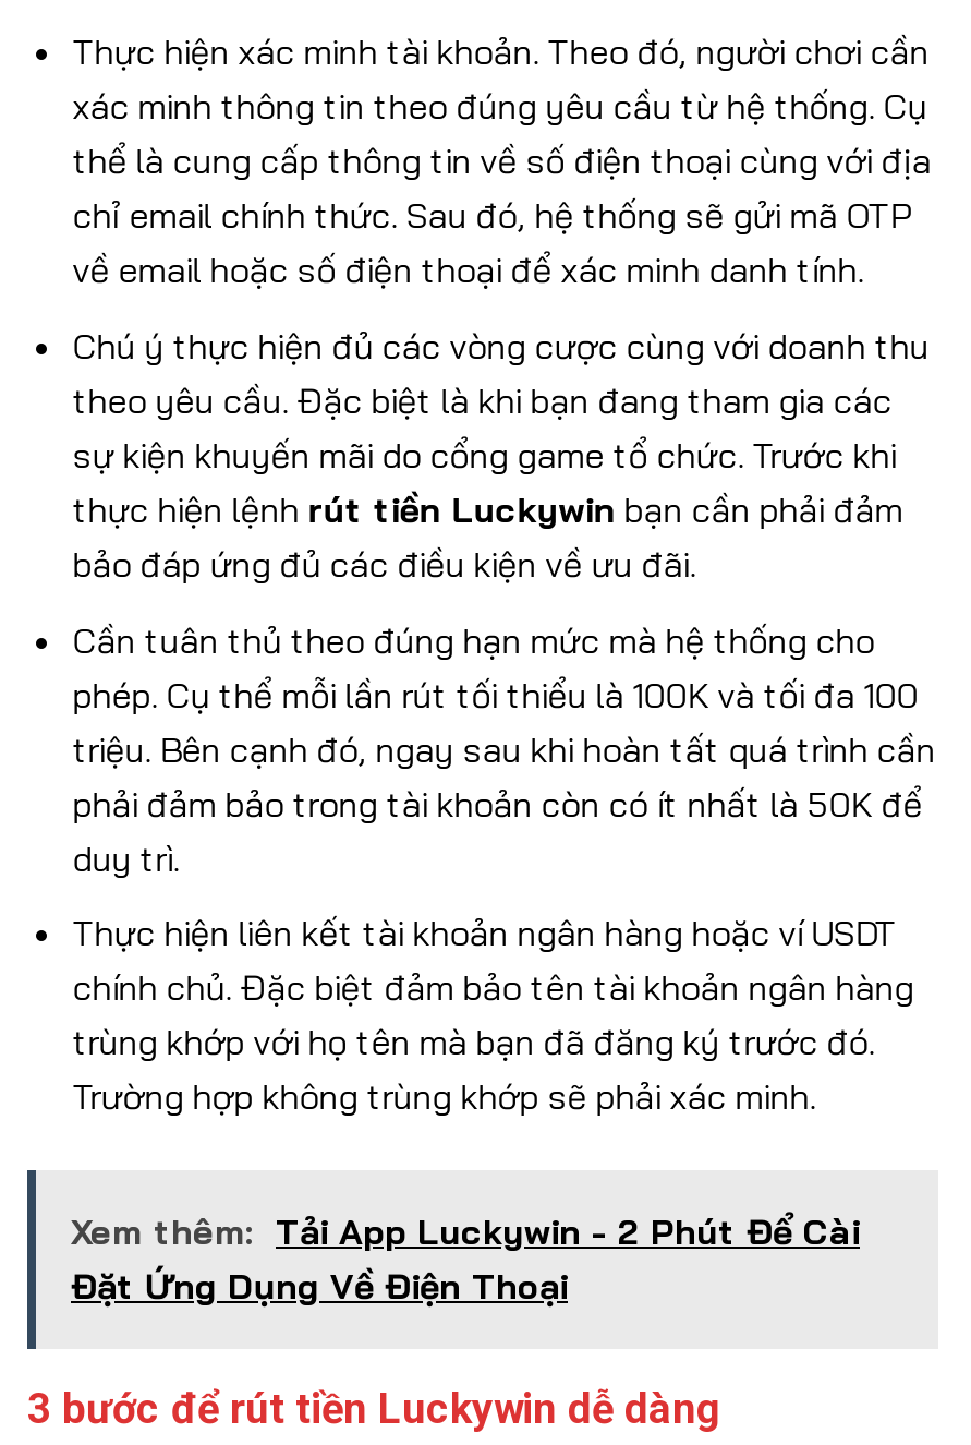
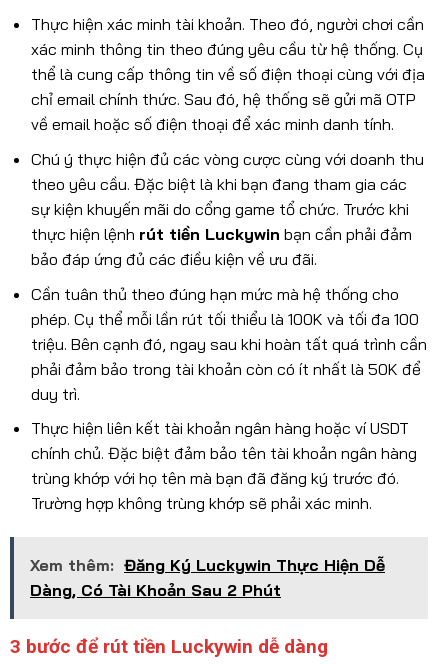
- Xem thêm: Tải App Luckywin - 2 Phút Để Cài
- Đặt Ứng Dụng Về Điện Thoại
+ Xem thêm: Đăng Ký Luckywin Thực Hiện Dễ
+ Dàng, Có Tài Khoản Sau 2 Phút
